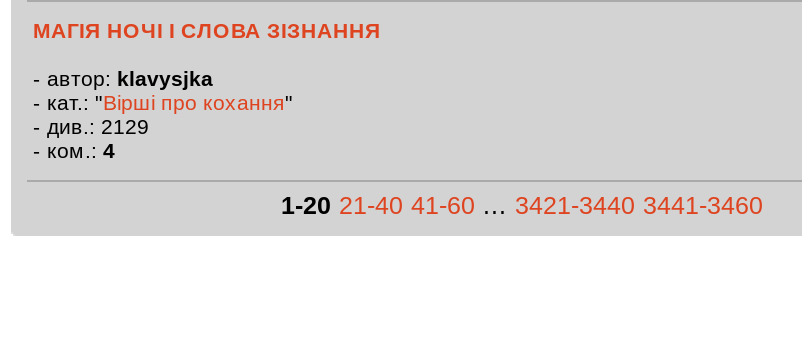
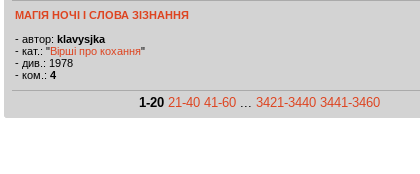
- - див.: 2129
+ - див.: 1978
